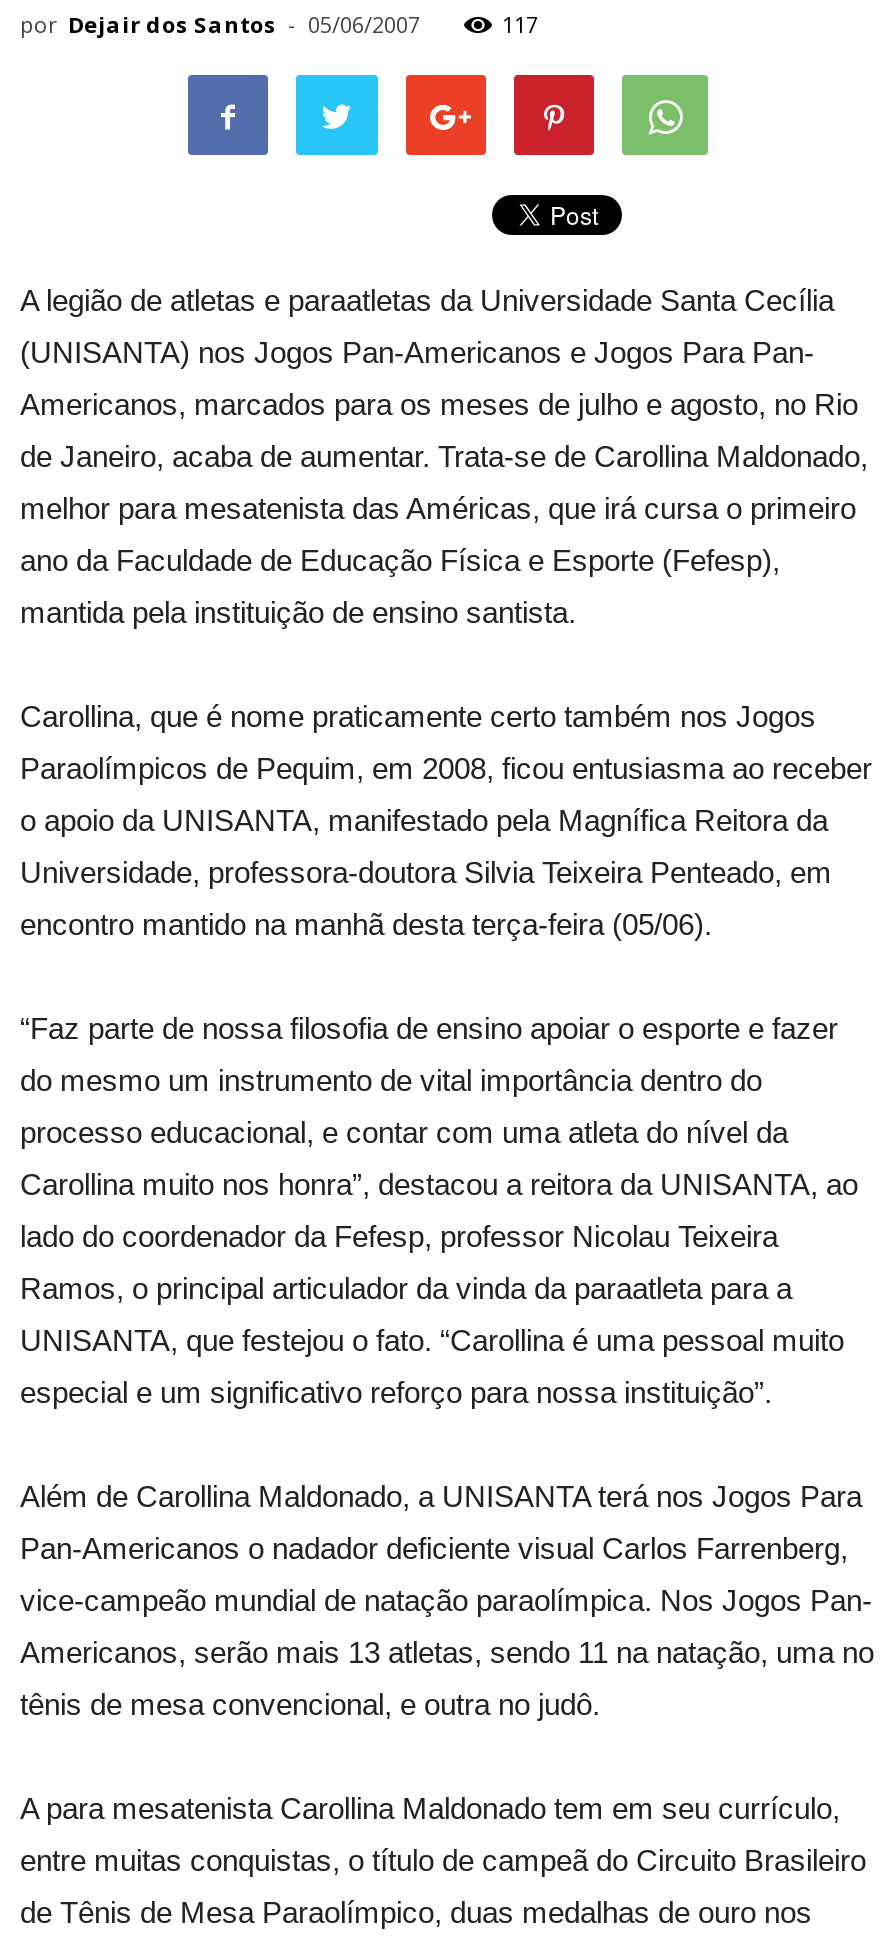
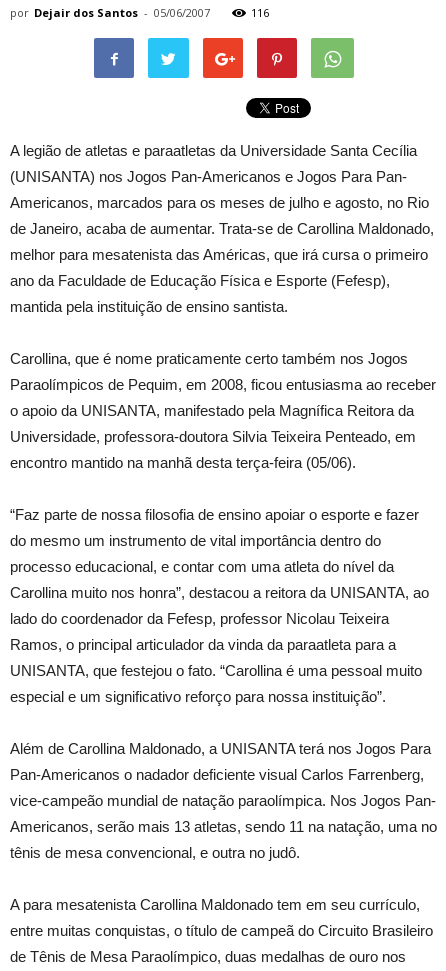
- 117
+ 116
